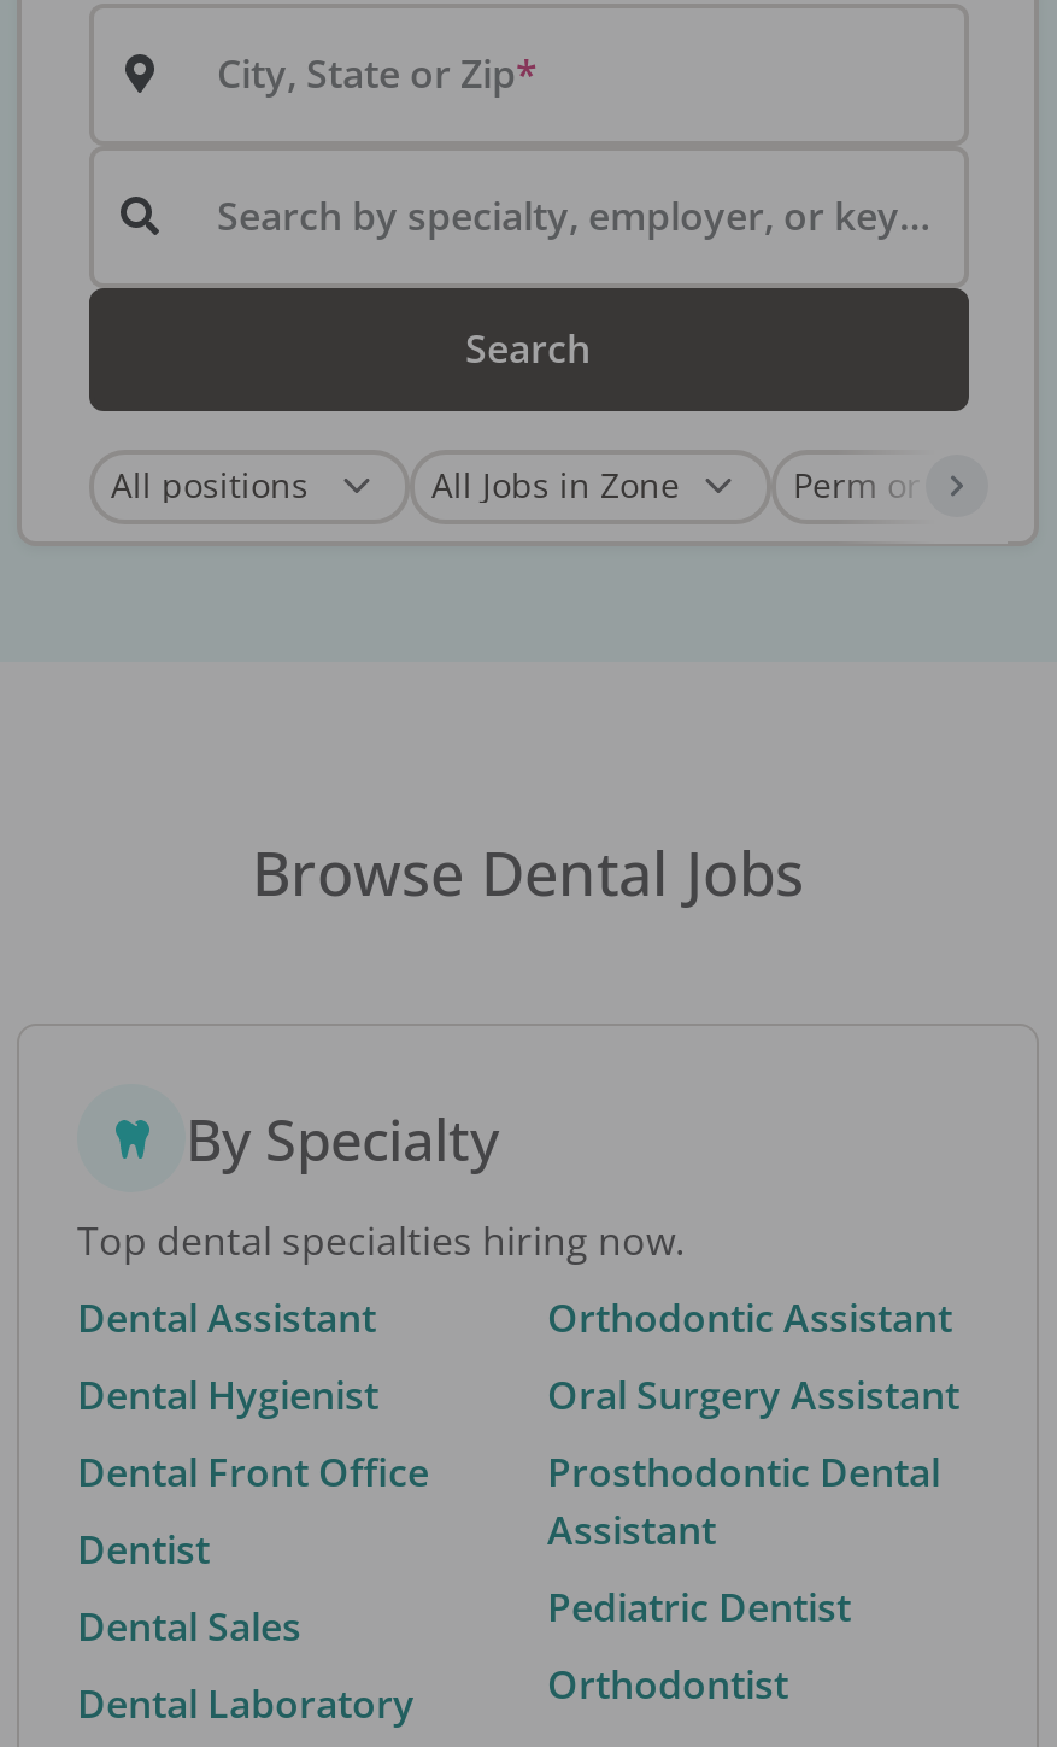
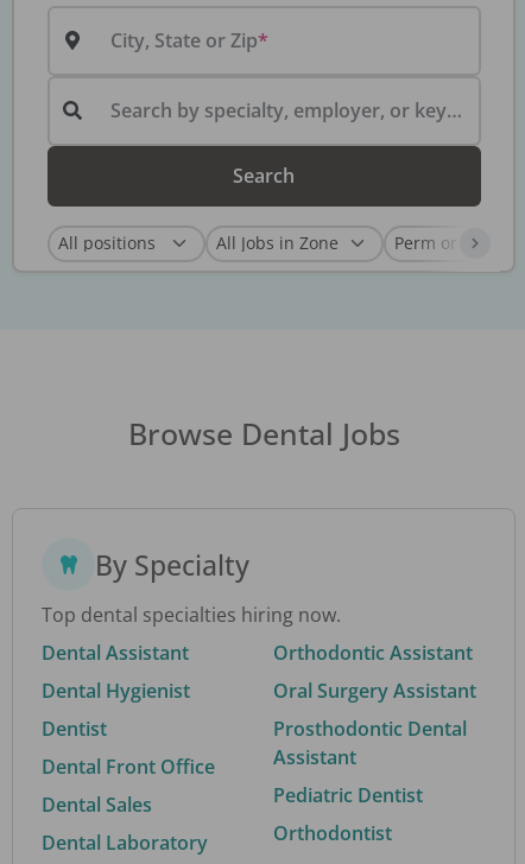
moved down: Dental Front Office

moved up: Dentist
